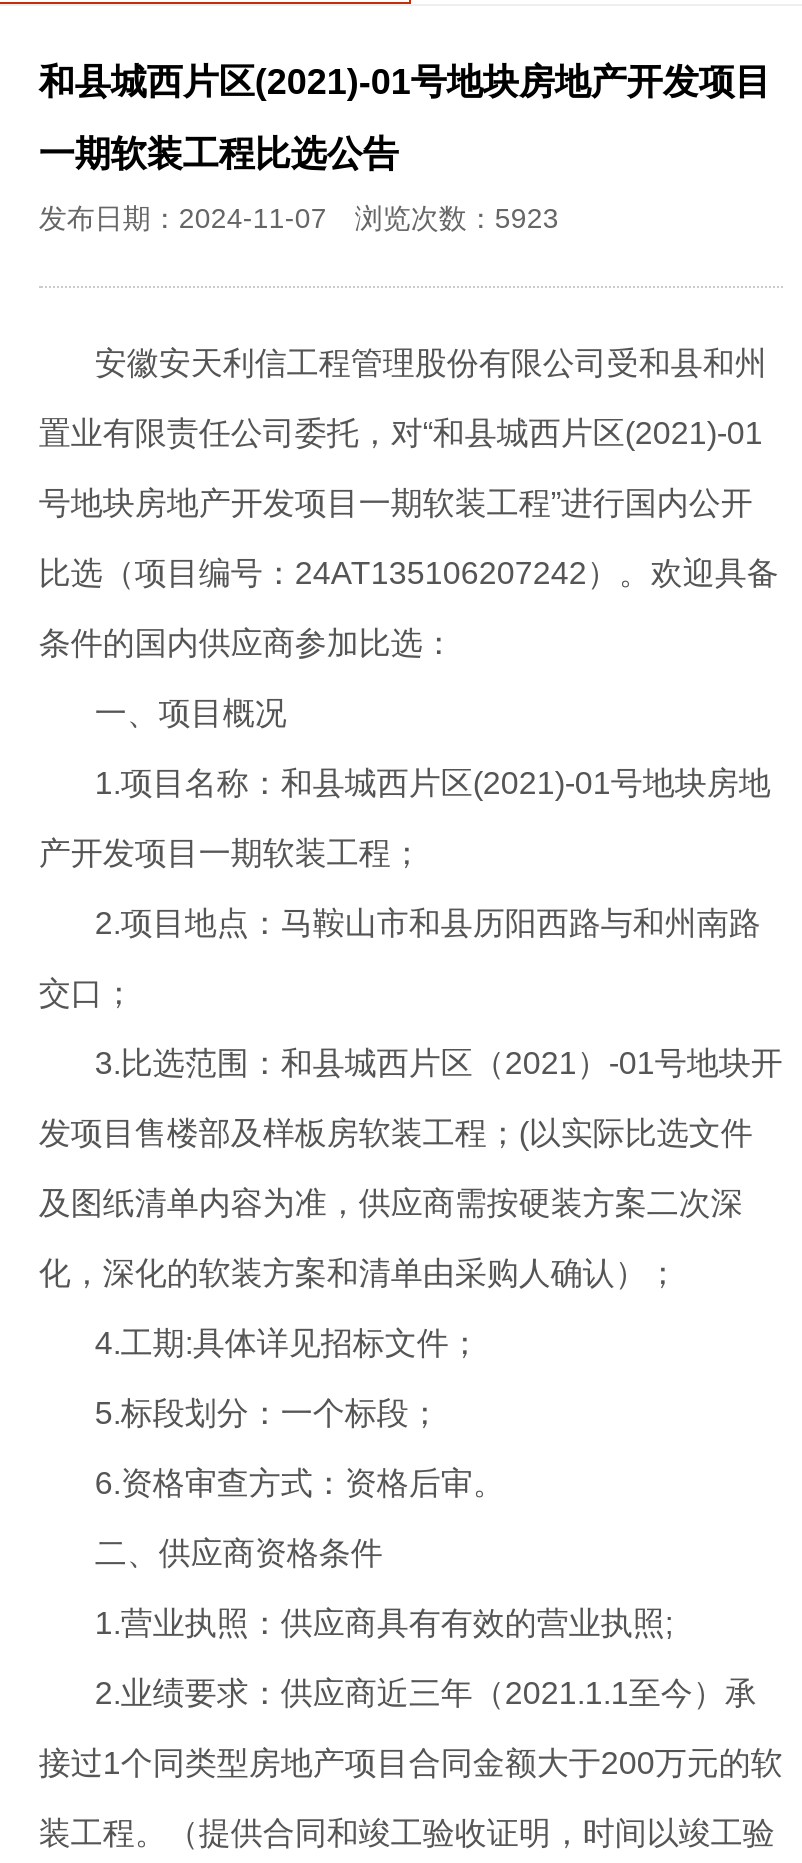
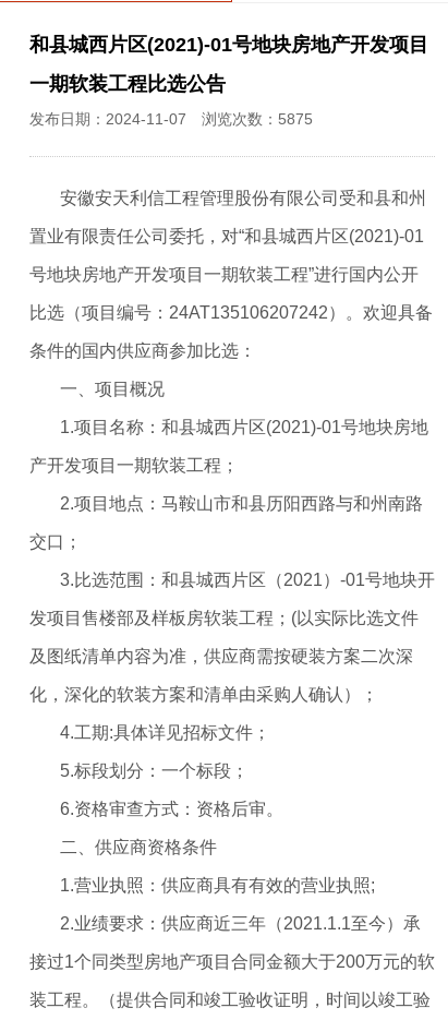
- 发布日期：2024-11-07 浏览次数：5923
+ 发布日期：2024-11-07 浏览次数：5875
